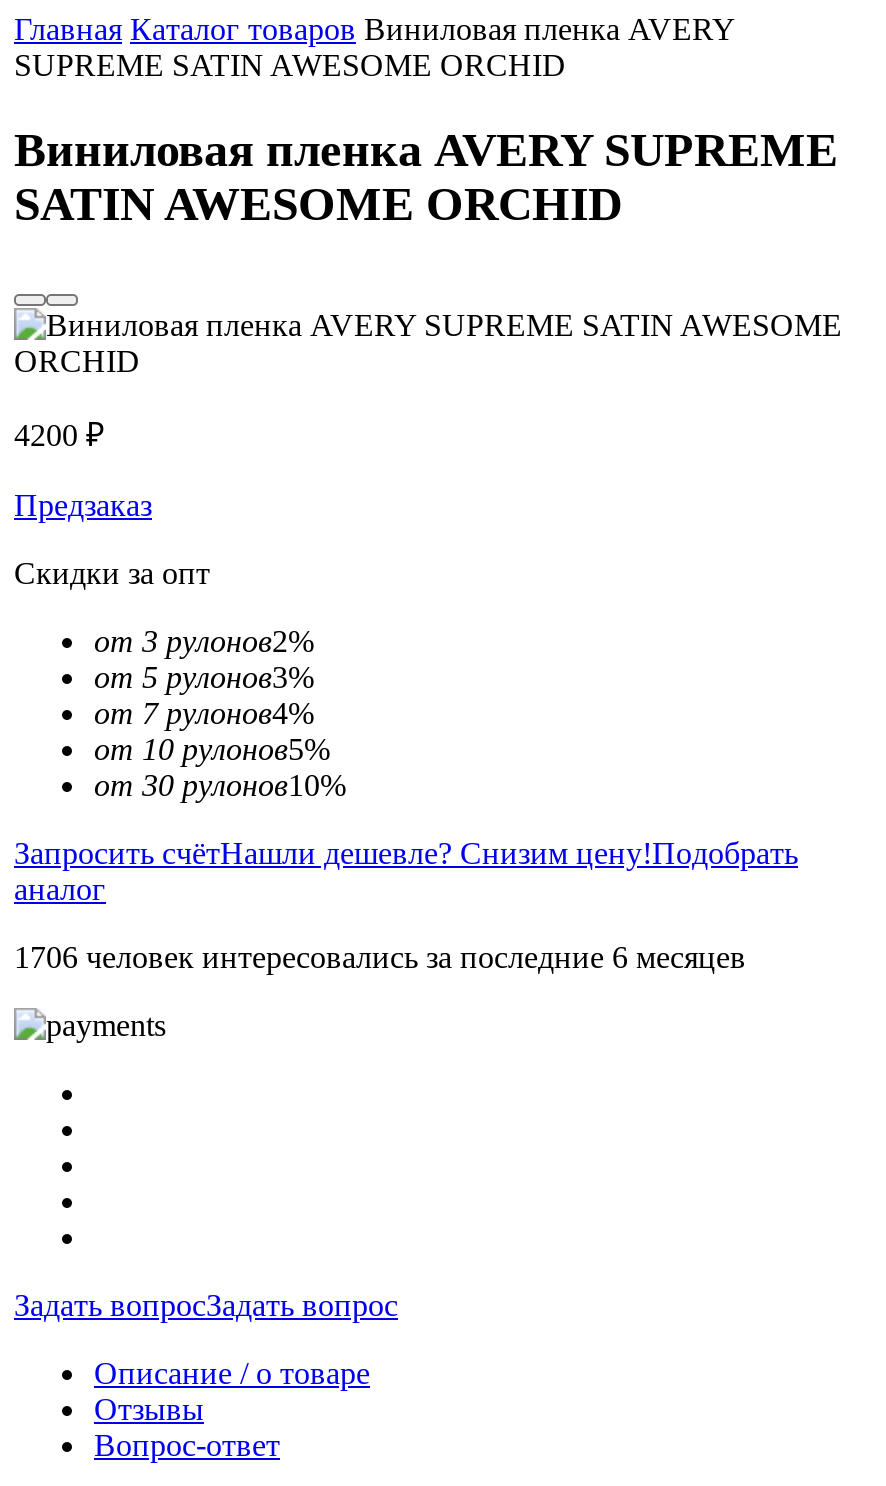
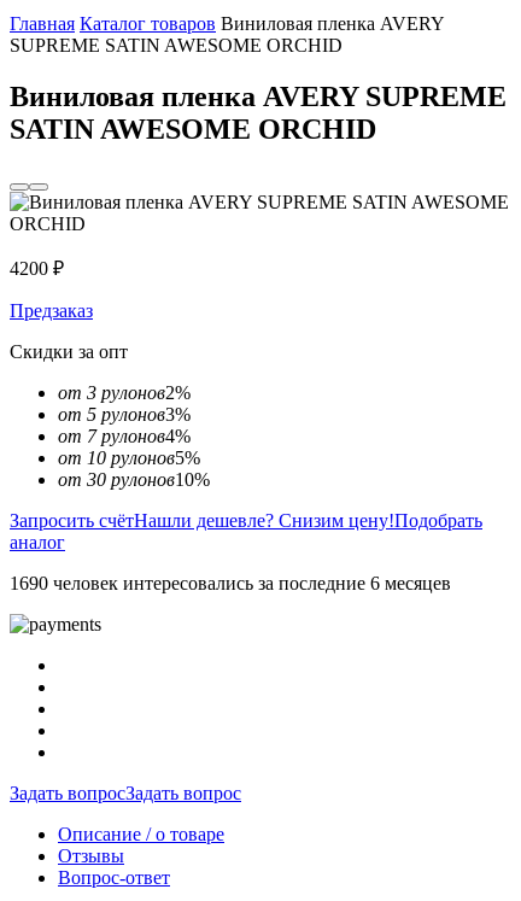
- 1706 человек интересовались за последние 6 месяцев
+ 1690 человек интересовались за последние 6 месяцев
